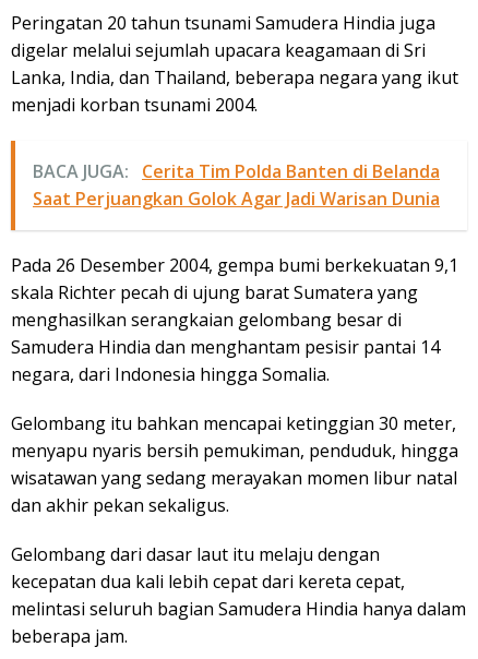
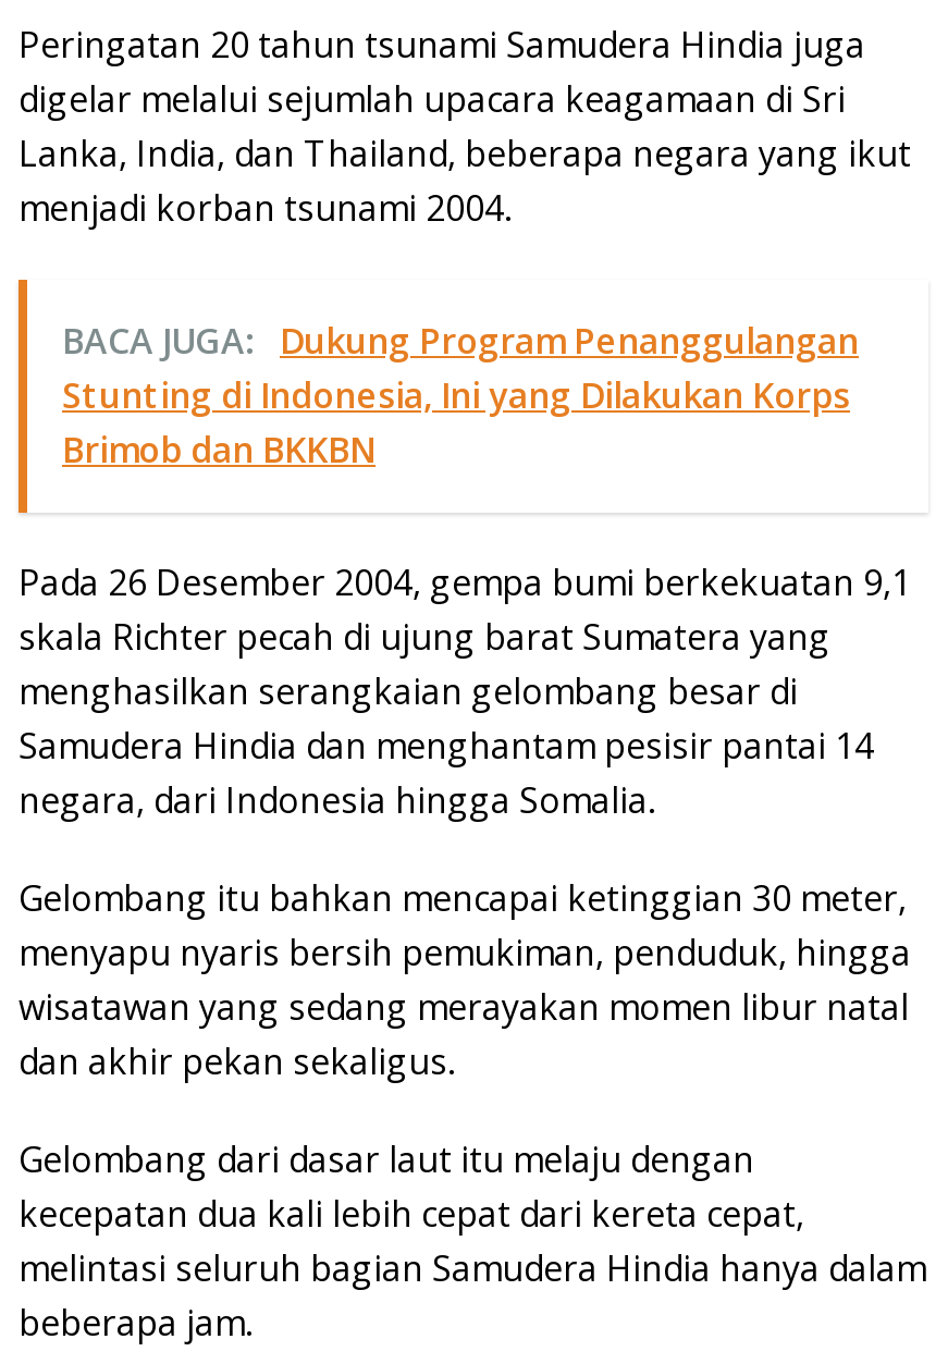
- BACA JUGA: Cerita Tim Polda Banten di Belanda
- Saat Perjuangkan Golok Agar Jadi Warisan Dunia
+ BACA JUGA: Dukung Program Penanggulangan
+ Stunting di Indonesia, Ini yang Dilakukan Korps
+ Brimob dan BKKBN
